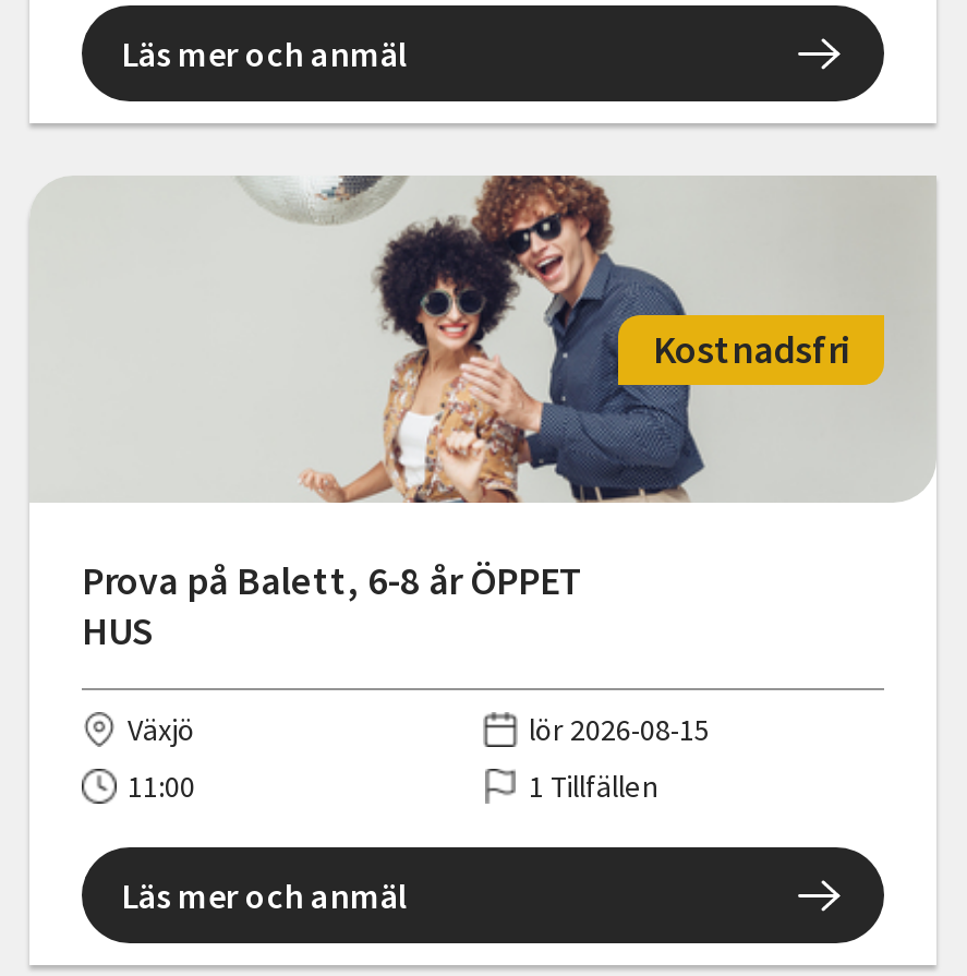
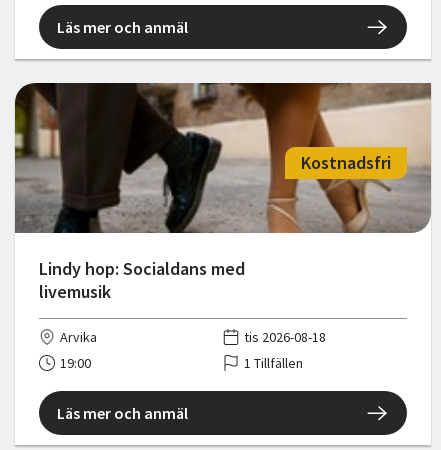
- [image]
- Prova på Balett, 6-8 år ÖPPET
- HUS
+ [image]
+ Lindy hop: Socialdans med
+ livemusik

- Växjö
- lör 2026-08-15
- 11:00
+ Arvika
+ tis 2026-08-18
+ 19:00
